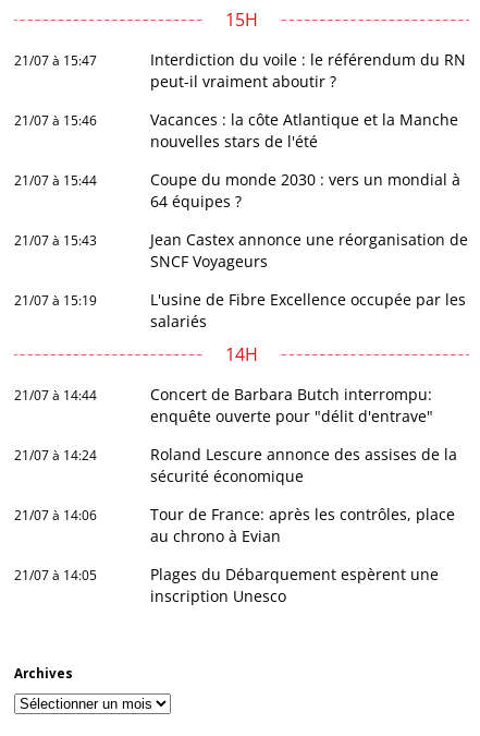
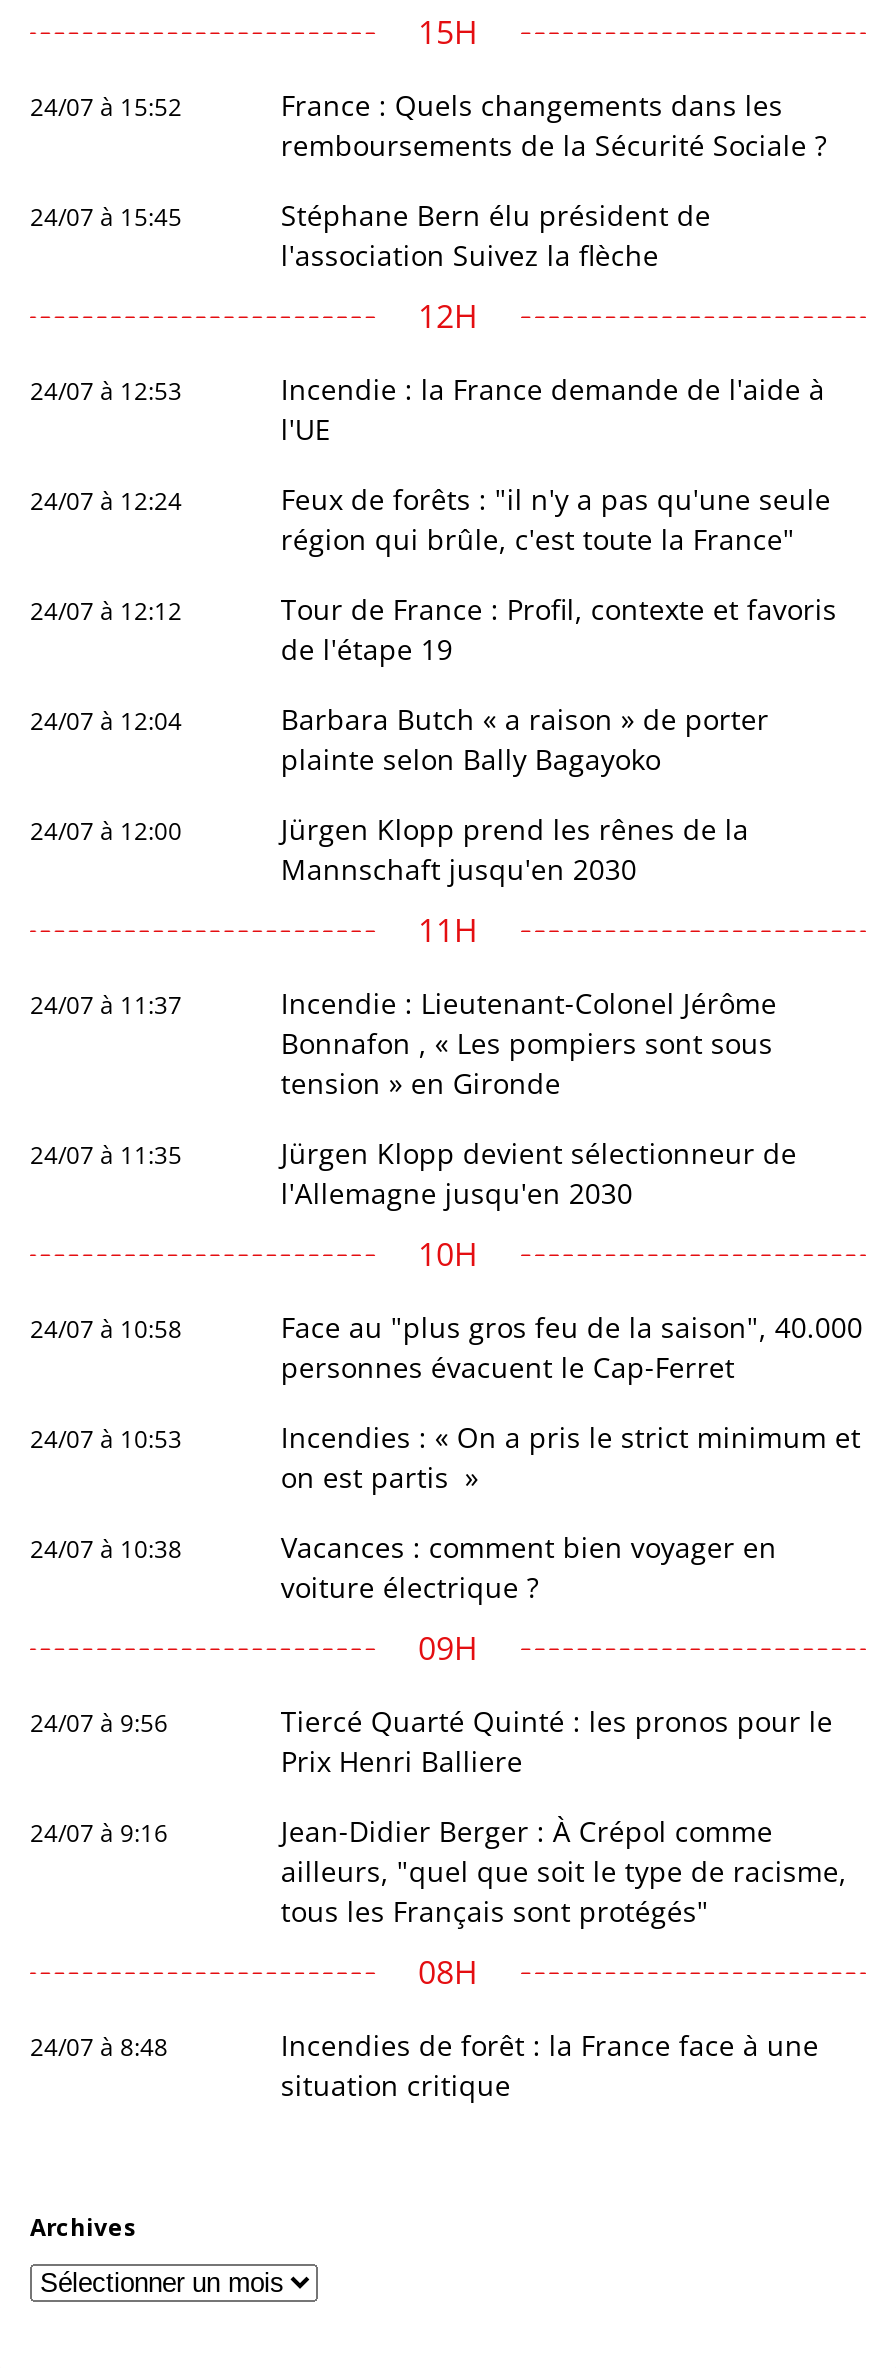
- 21/07 à 15:47
- Interdiction du voile : le référendum du RN
- peut-il vraiment aboutir ?
- 21/07 à 15:46
- Vacances : la côte Atlantique et la Manche
- nouvelles stars de l'été
- 21/07 à 15:44
- Coupe du monde 2030 : vers un mondial à
- 64 équipes ?
- 21/07 à 15:43
- Jean Castex annonce une réorganisation de
- SNCF Voyageurs
- 21/07 à 15:19
- L'usine de Fibre Excellence occupée par les
- salariés
- 14H
- 21/07 à 14:44
- Concert de Barbara Butch interrompu:
- enquête ouverte pour "délit d'entrave"
- 21/07 à 14:24
- Roland Lescure annonce des assises de la
- sécurité économique
- 21/07 à 14:06
- Tour de France: après les contrôles, place
- au chrono à Evian
- 21/07 à 14:05
- Plages du Débarquement espèrent une
- inscription Unesco
+ 24/07 à 15:52
+ France : Quels changements dans les
+ remboursements de la Sécurité Sociale ?
+ 24/07 à 15:45
+ Stéphane Bern élu président de
+ l'association Suivez la flèche
+ 12H
+ 24/07 à 12:53
+ Incendie : la France demande de l'aide à
+ l'UE
+ 24/07 à 12:24
+ Feux de forêts : "il n'y a pas qu'une seule
+ région qui brûle, c'est toute la France"
+ 24/07 à 12:12
+ Tour de France : Profil, contexte et favoris
+ de l'étape 19
+ 24/07 à 12:04
+ Barbara Butch « a raison » de porter
+ plainte selon Bally Bagayoko
+ 24/07 à 12:00
+ Jürgen Klopp prend les rênes de la
+ Mannschaft jusqu'en 2030
+ 11H
+ 24/07 à 11:37
+ Incendie : Lieutenant-Colonel Jérôme
+ Bonnafon , « Les pompiers sont sous
+ tension » en Gironde
+ 24/07 à 11:35
+ Jürgen Klopp devient sélectionneur de
+ l'Allemagne jusqu'en 2030
+ 10H
+ 24/07 à 10:58
+ Face au "plus gros feu de la saison", 40.000
+ personnes évacuent le Cap-Ferret
+ 24/07 à 10:53
+ Incendies : « On a pris le strict minimum et
+ on est partis »
+ 24/07 à 10:38
+ Vacances : comment bien voyager en
+ voiture électrique ?
+ 09H
+ 24/07 à 9:56
+ Tiercé Quarté Quinté : les pronos pour le
+ Prix Henri Balliere
+ 24/07 à 9:16
+ Jean-Didier Berger : À Crépol comme
+ ailleurs, "quel que soit le type de racisme,
+ tous les Français sont protégés"
+ 08H
+ 24/07 à 8:48
+ Incendies de forêt : la France face à une
+ situation critique
